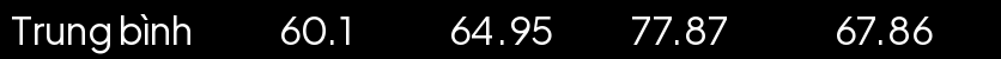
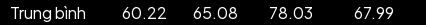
- 60.1
+ 60.22

- 64.95
+ 65.08

- 77.87
+ 78.03

- 67.86
+ 67.99
